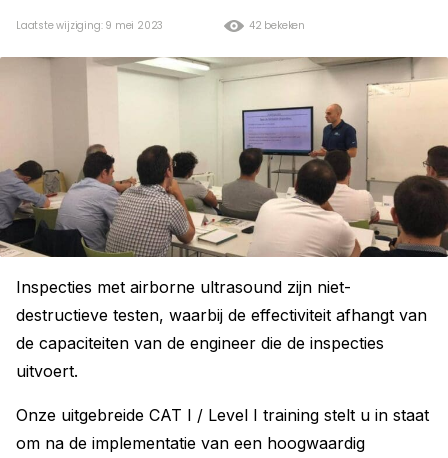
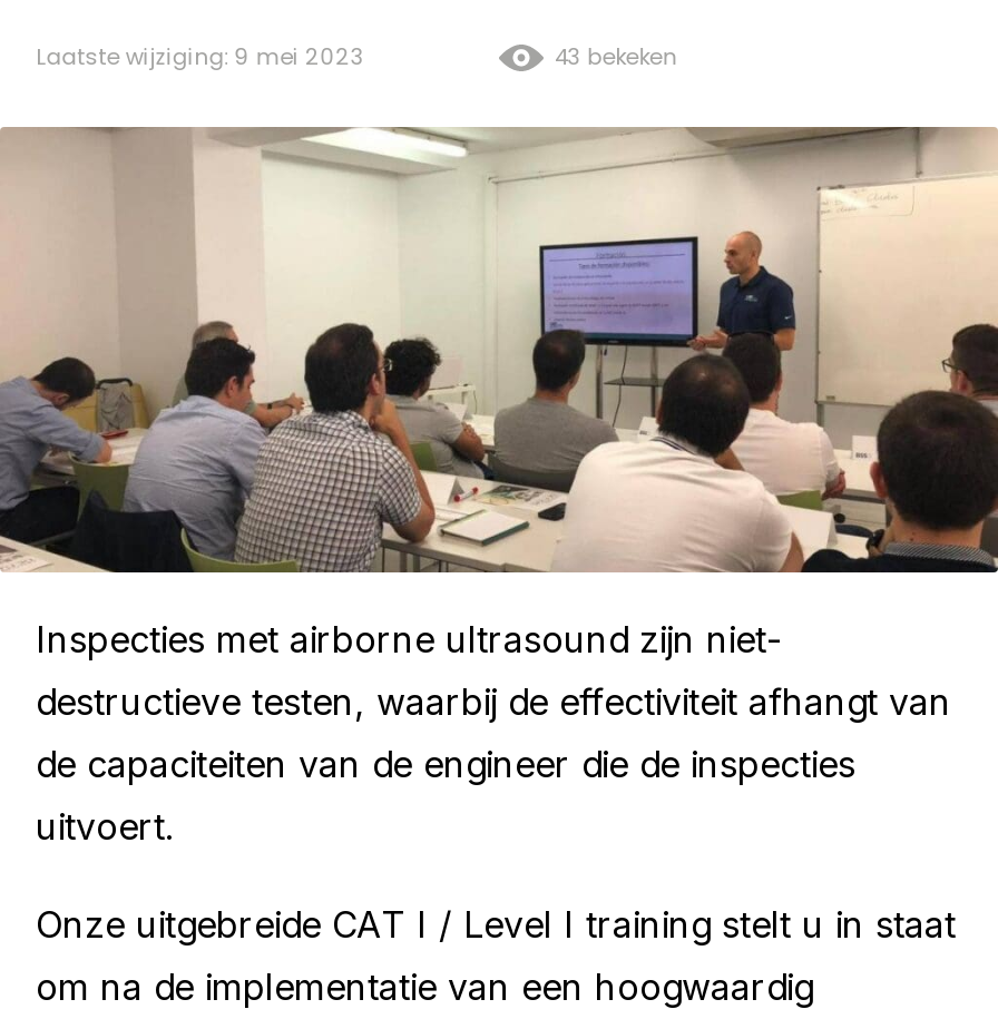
- 42 bekeken
+ 43 bekeken
